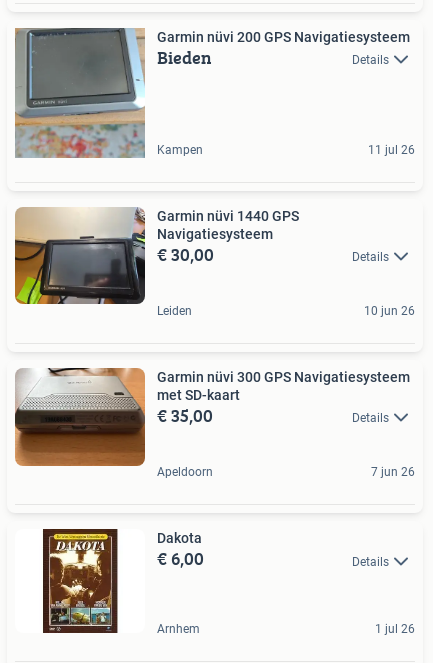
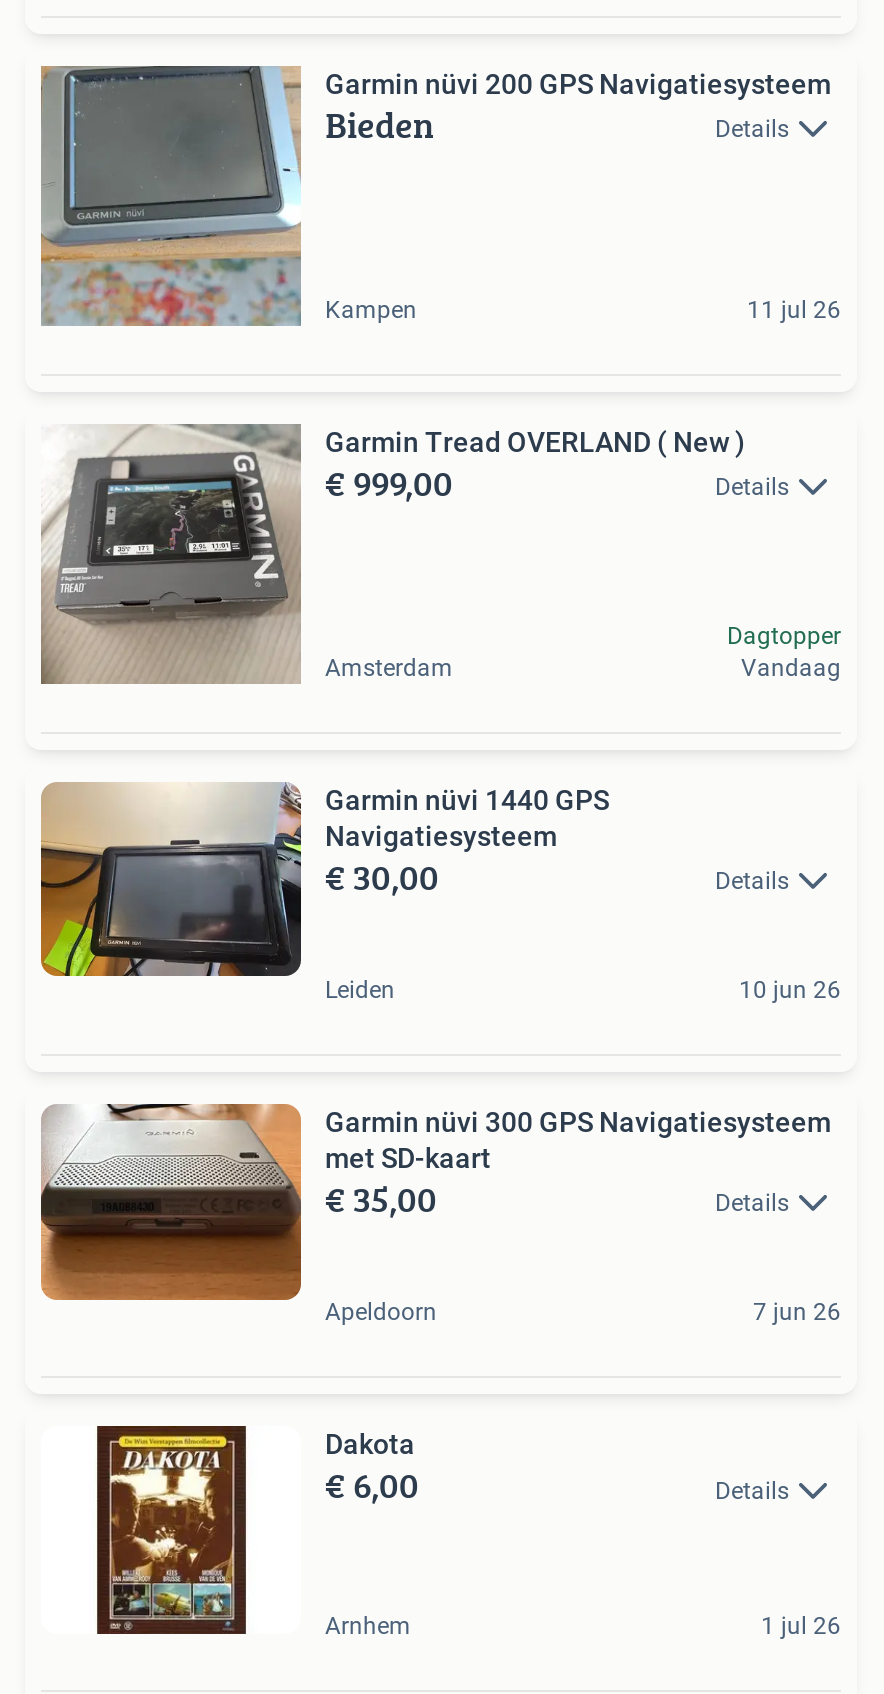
+ [image]
+ Garmin Tread OVERLAND ( New )
+ € 999,00
+ Details

+ Amsterdam

+ Dagtopper
+ Vandaag
